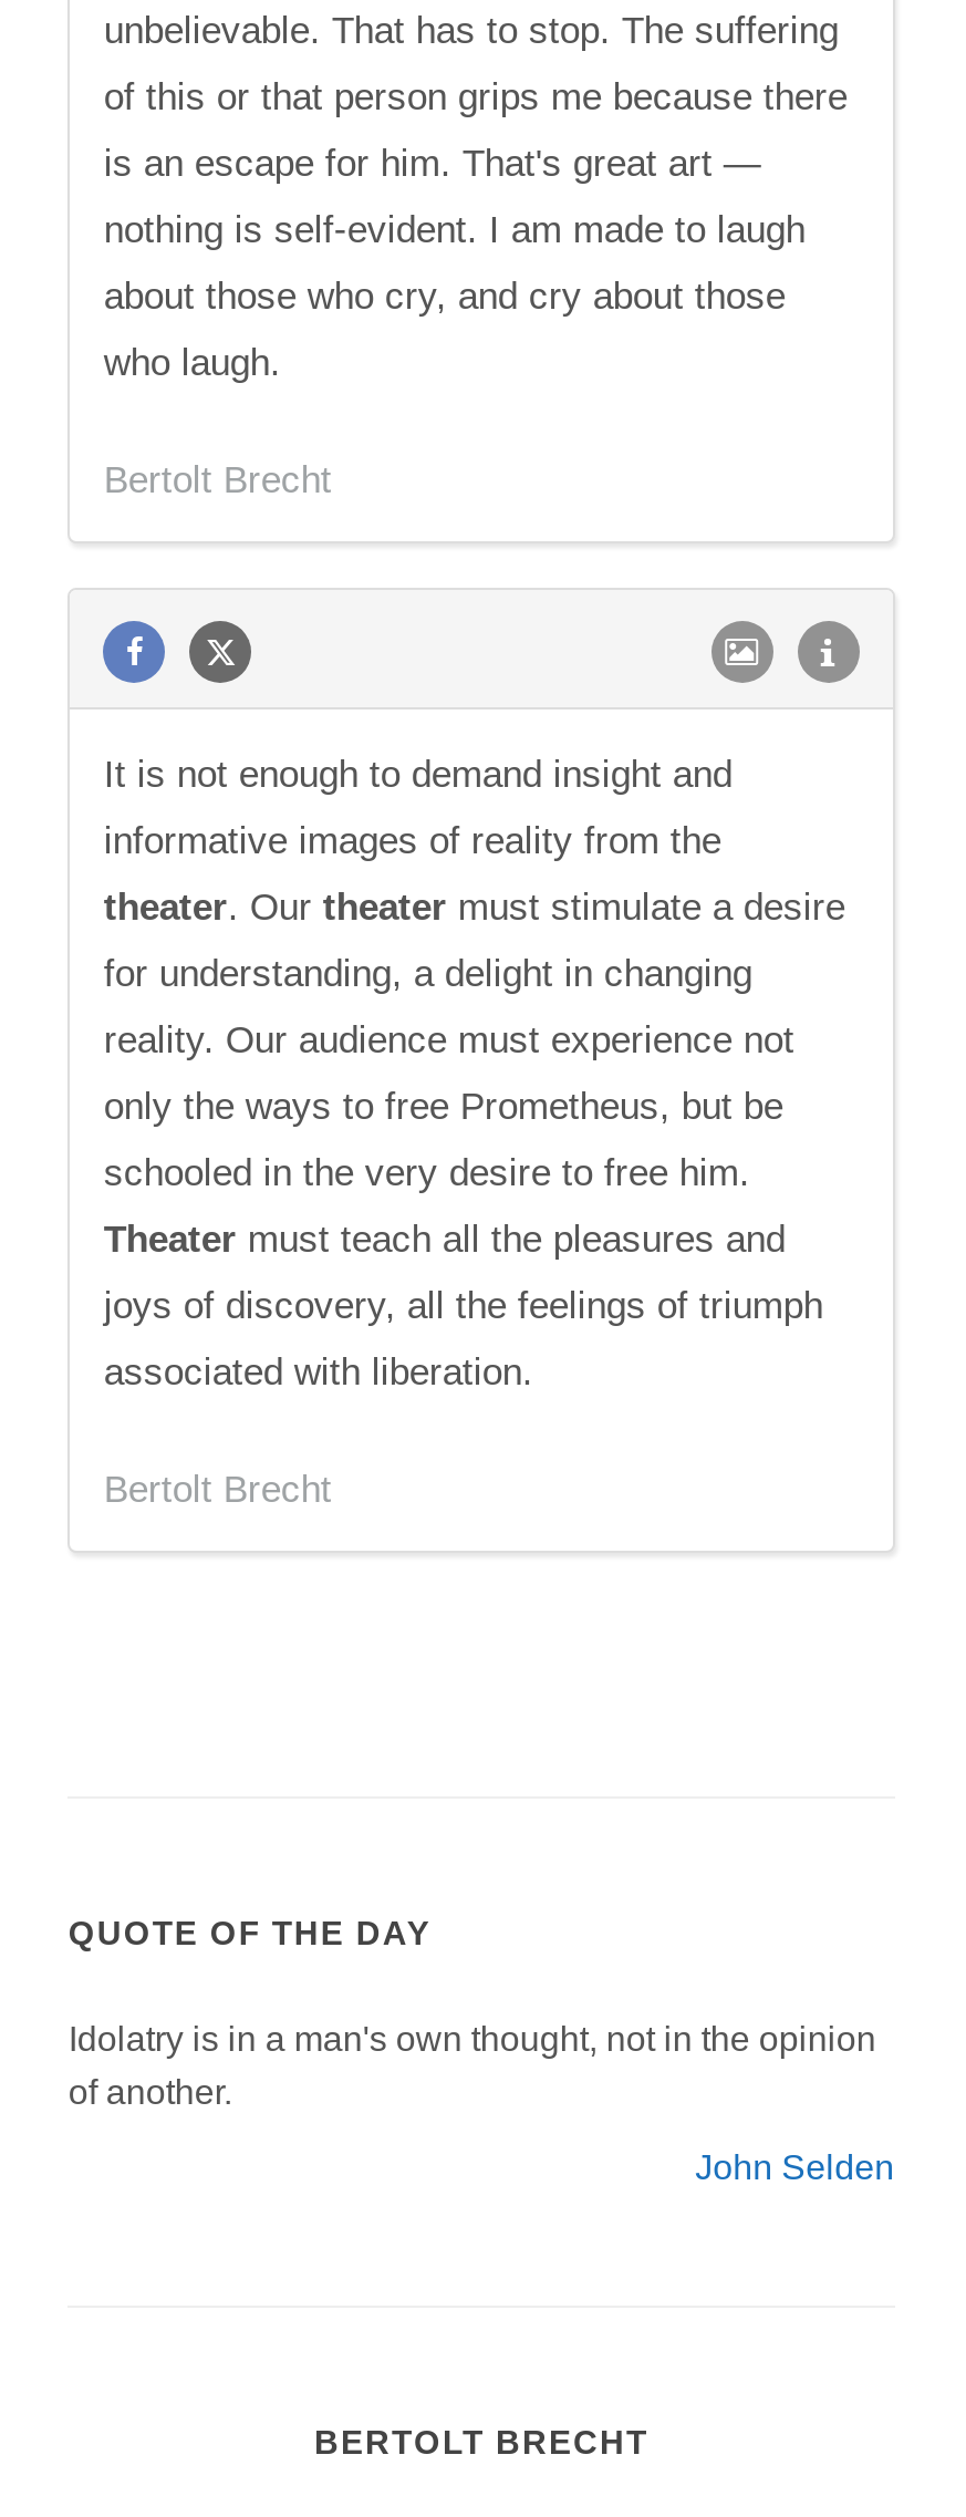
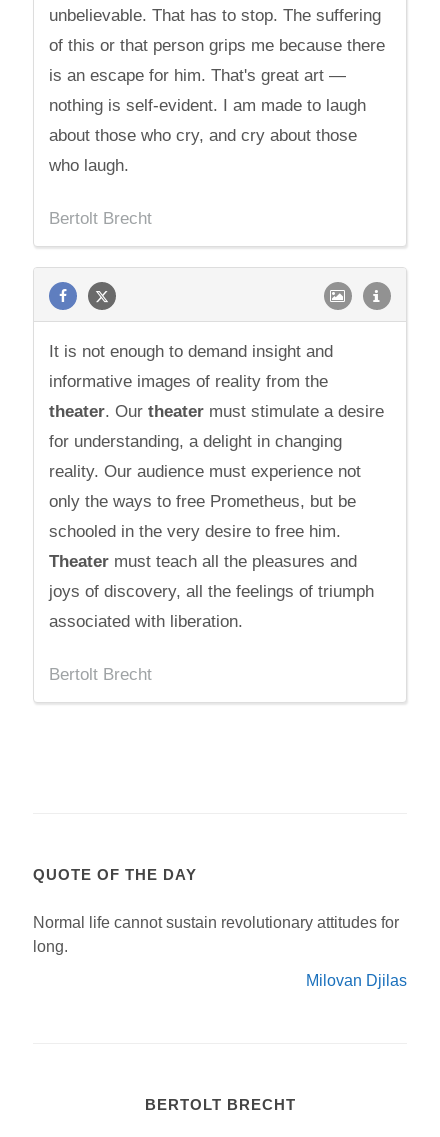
- Idolatry is in a man's own thought, not in the opinion
- of another.
+ Normal life cannot sustain revolutionary attitudes for
+ long.

- John Selden
+ Milovan Djilas
